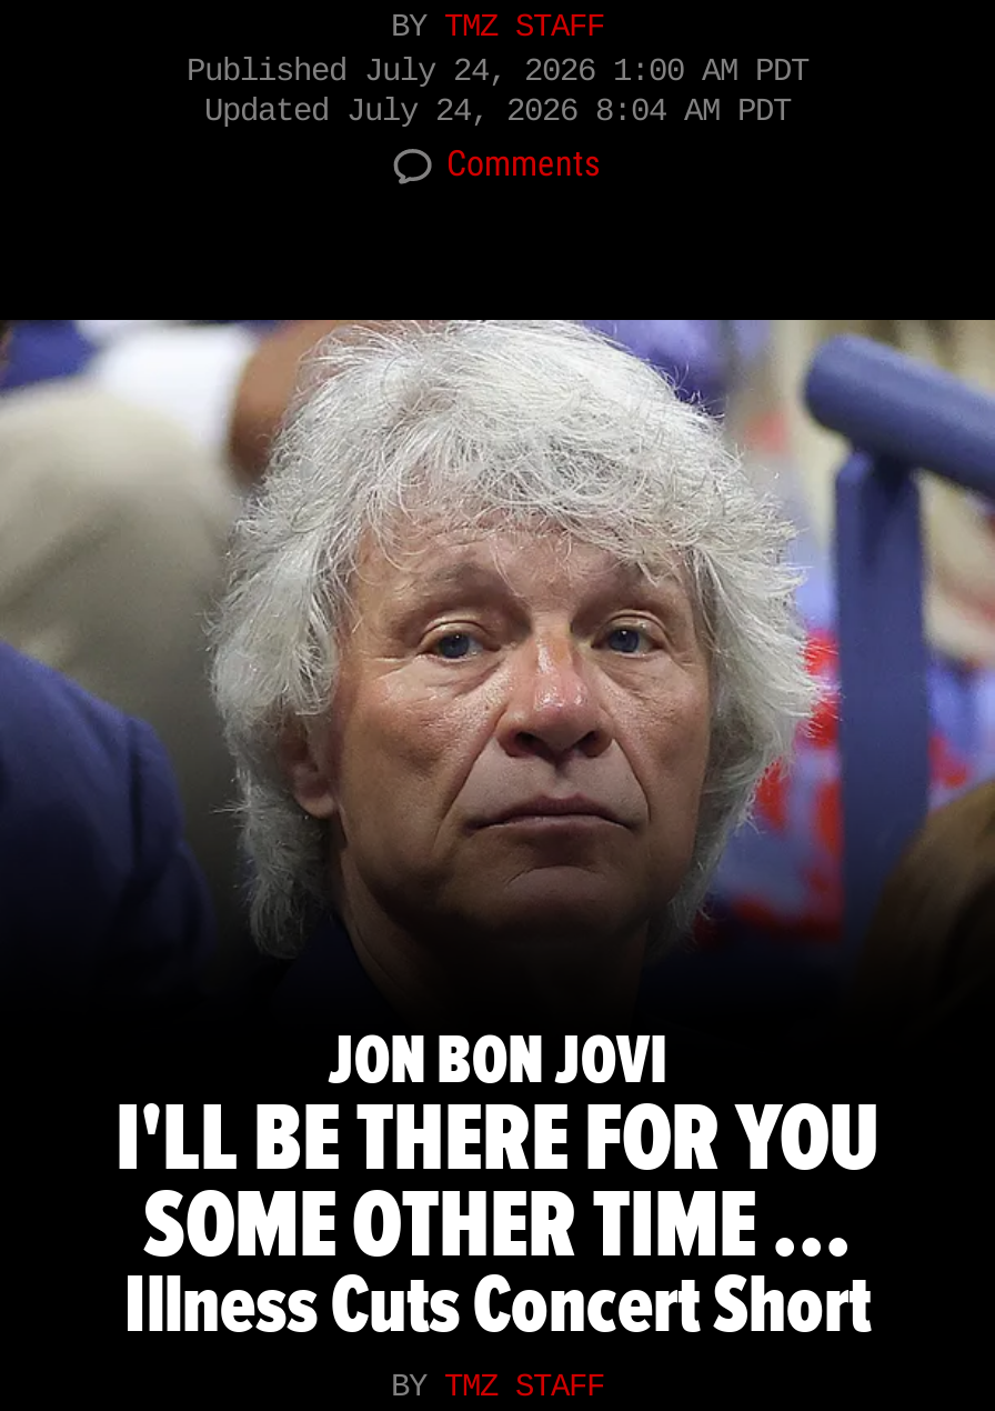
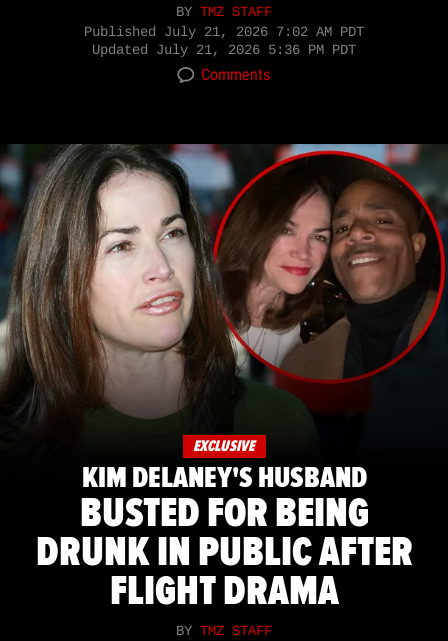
- Published July 24, 2026 1:00 AM PDT
+ Published July 21, 2026 7:02 AM PDT

- Updated July 24, 2026 8:04 AM PDT
+ Updated July 21, 2026 5:36 PM PDT

- [image]
- JON BON JOVI
- I'LL BE THERE FOR YOU
- SOME OTHER TIME ...
- Illness Cuts Concert Short
+ [image]
+ EXCLUSIVE
+ KIM DELANEY'S HUSBAND
+ BUSTED FOR BEING
+ DRUNK IN PUBLIC AFTER
+ FLIGHT DRAMA
